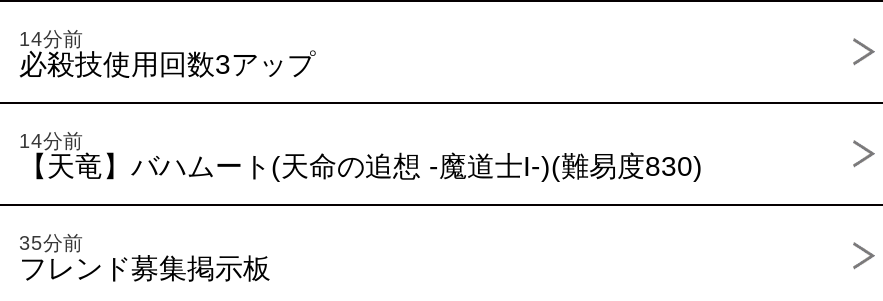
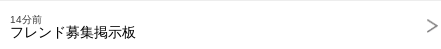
- 必殺技使用回数3アップ
- 14分前
- 【天竜】バハムート(天命の追想 -魔道士I-)(難易度830)
- 35分前
